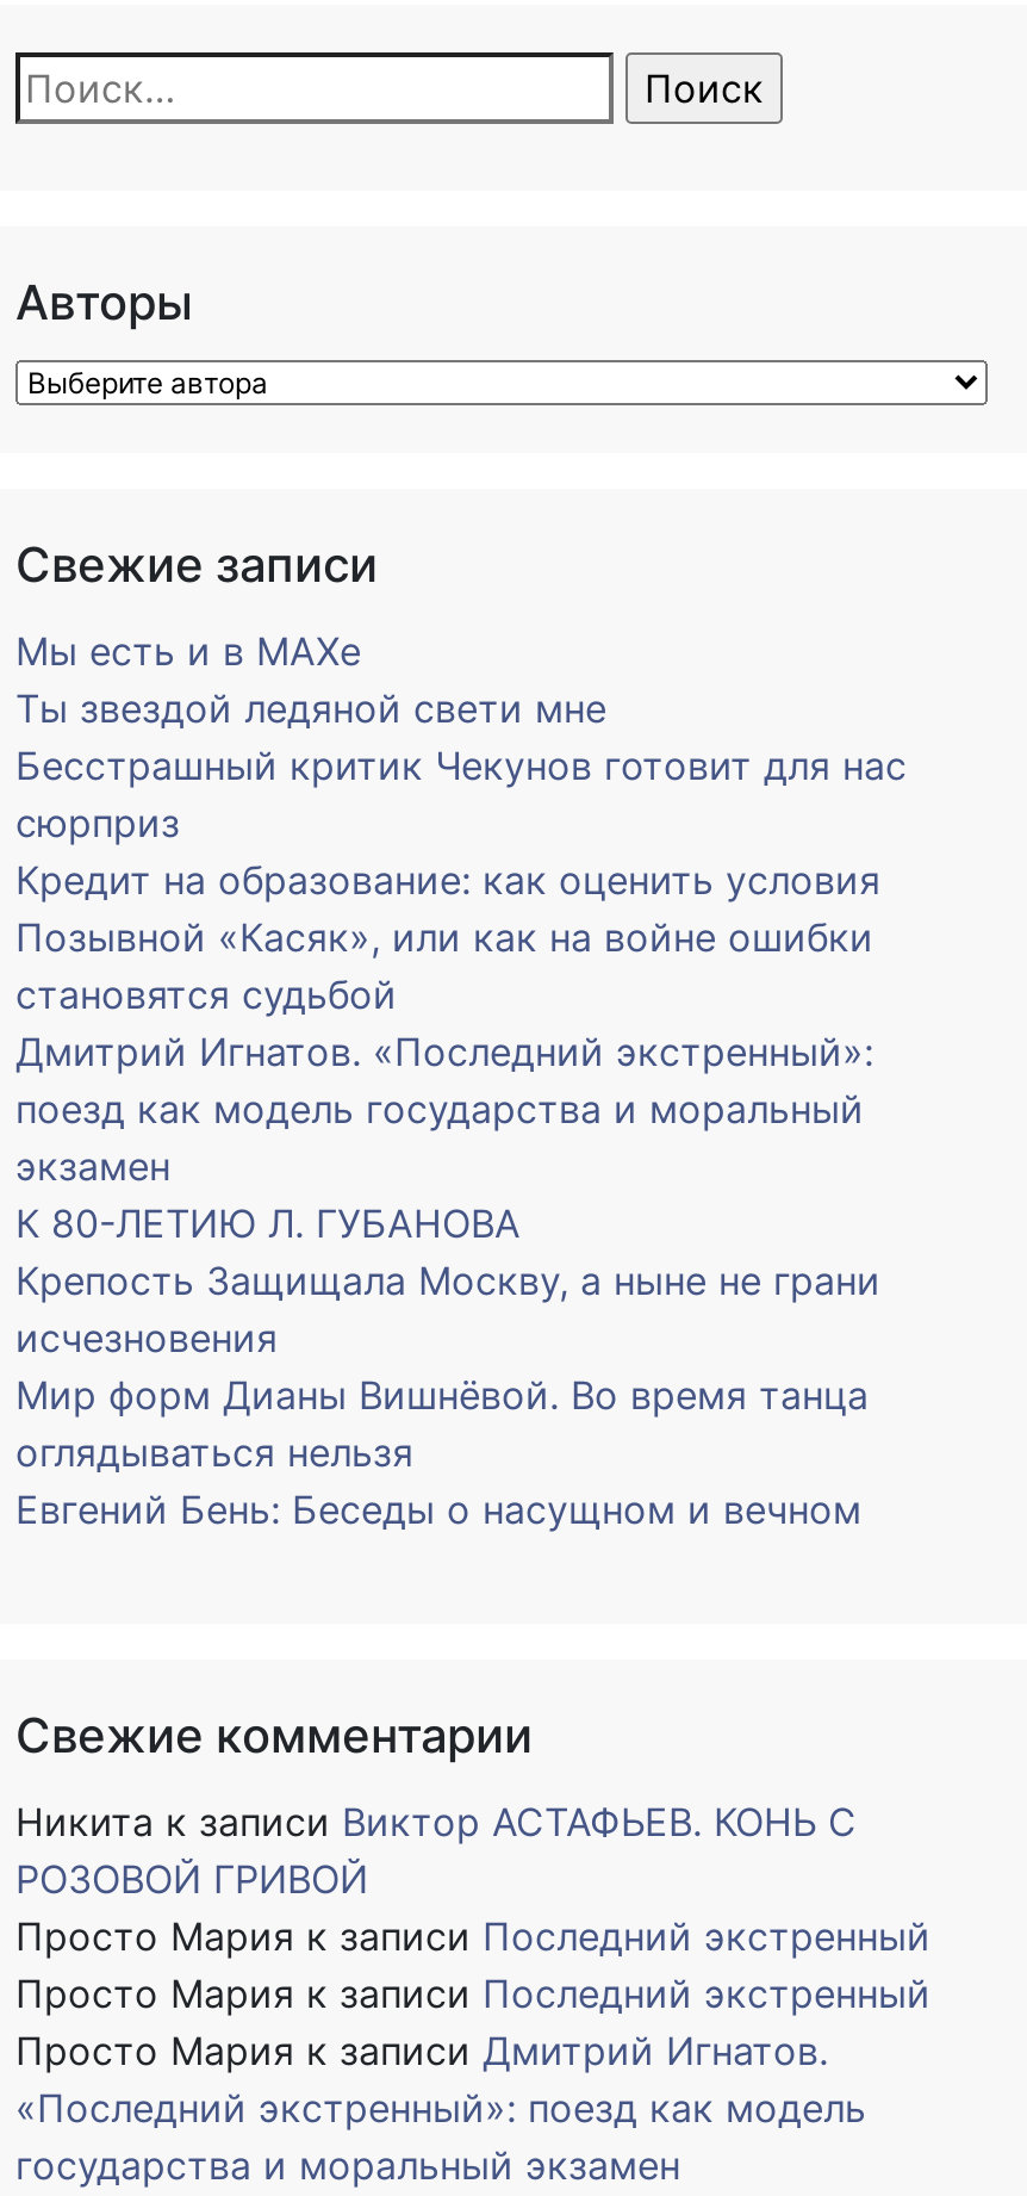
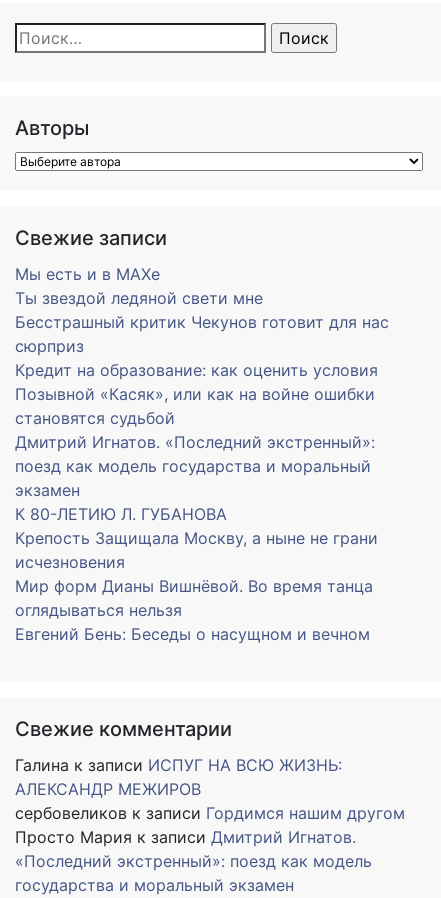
- Никита к записи Виктор АСТАФЬЕВ. КОНЬ С
- РОЗОВОЙ ГРИВОЙ
- Просто Мария к записи Последний экстренный
- Просто Мария к записи Последний экстренный
+ Галина к записи ИСПУГ НА ВСЮ ЖИЗНЬ:
+ АЛЕКСАНДР МЕЖИРОВ
+ сербовеликов к записи Гордимся нашим другом
